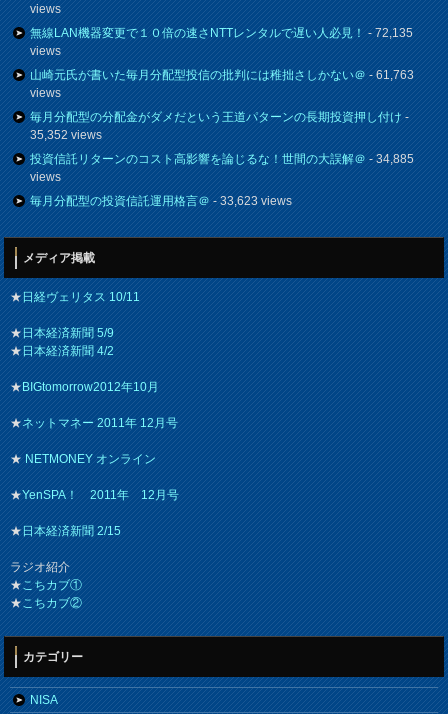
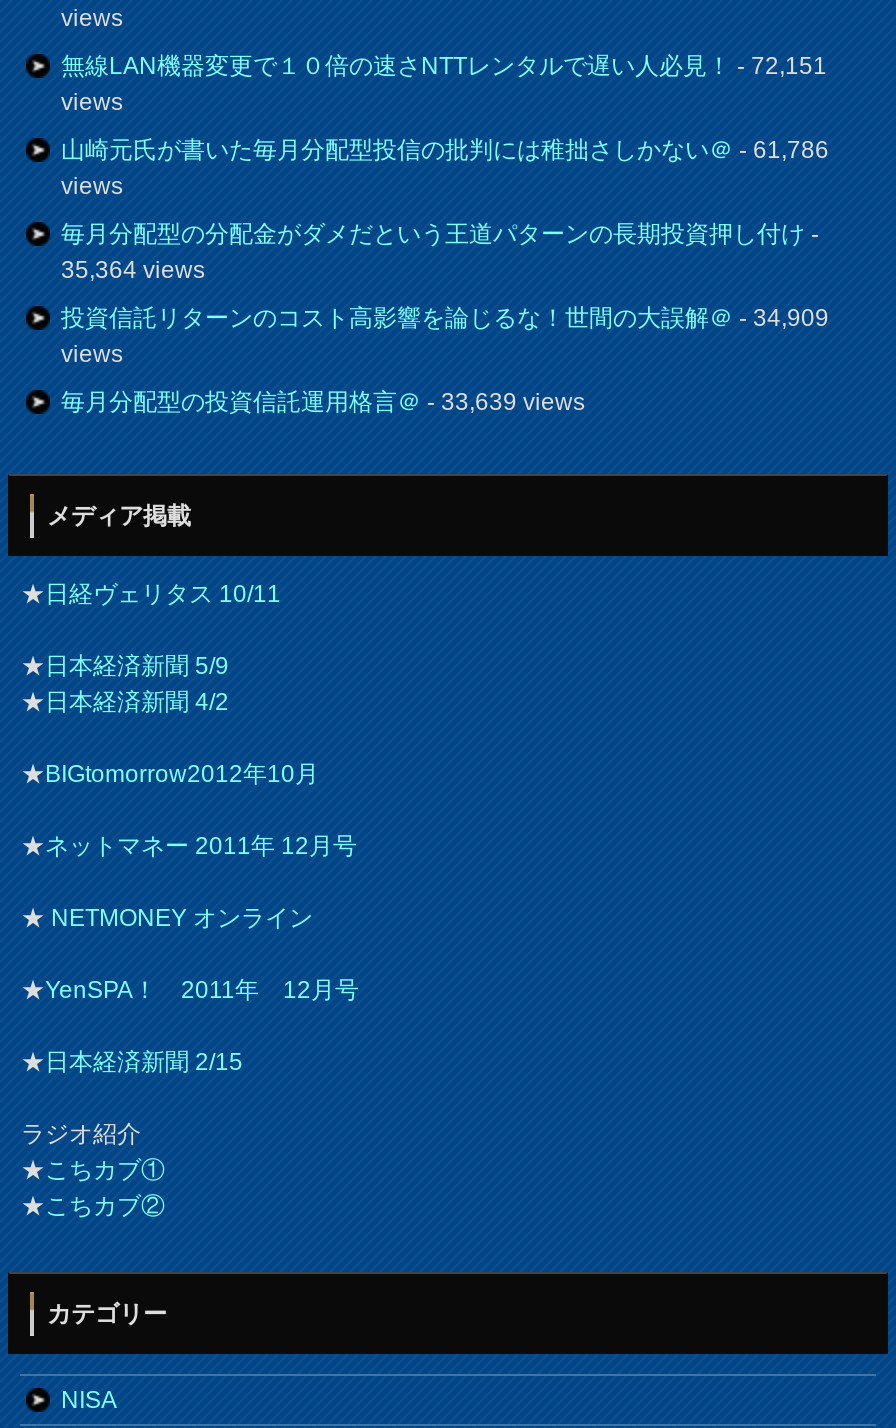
- 無線LAN機器変更で１０倍の速さNTTレンタルで遅い人必見！- 72,135
+ 無線LAN機器変更で１０倍の速さNTTレンタルで遅い人必見！- 72,151

- 山崎元氏が書いた毎月分配型投信の批判には稚拙さしかない＠- 61,763
+ 山崎元氏が書いた毎月分配型投信の批判には稚拙さしかない＠- 61,786

- 35,352 views
+ 35,364 views

- 投資信託リターンのコスト高影響を論じるな！世間の大誤解＠- 34,885
+ 投資信託リターンのコスト高影響を論じるな！世間の大誤解＠- 34,909

- 毎月分配型の投資信託運用格言＠- 33,623 views
+ 毎月分配型の投資信託運用格言＠- 33,639 views
